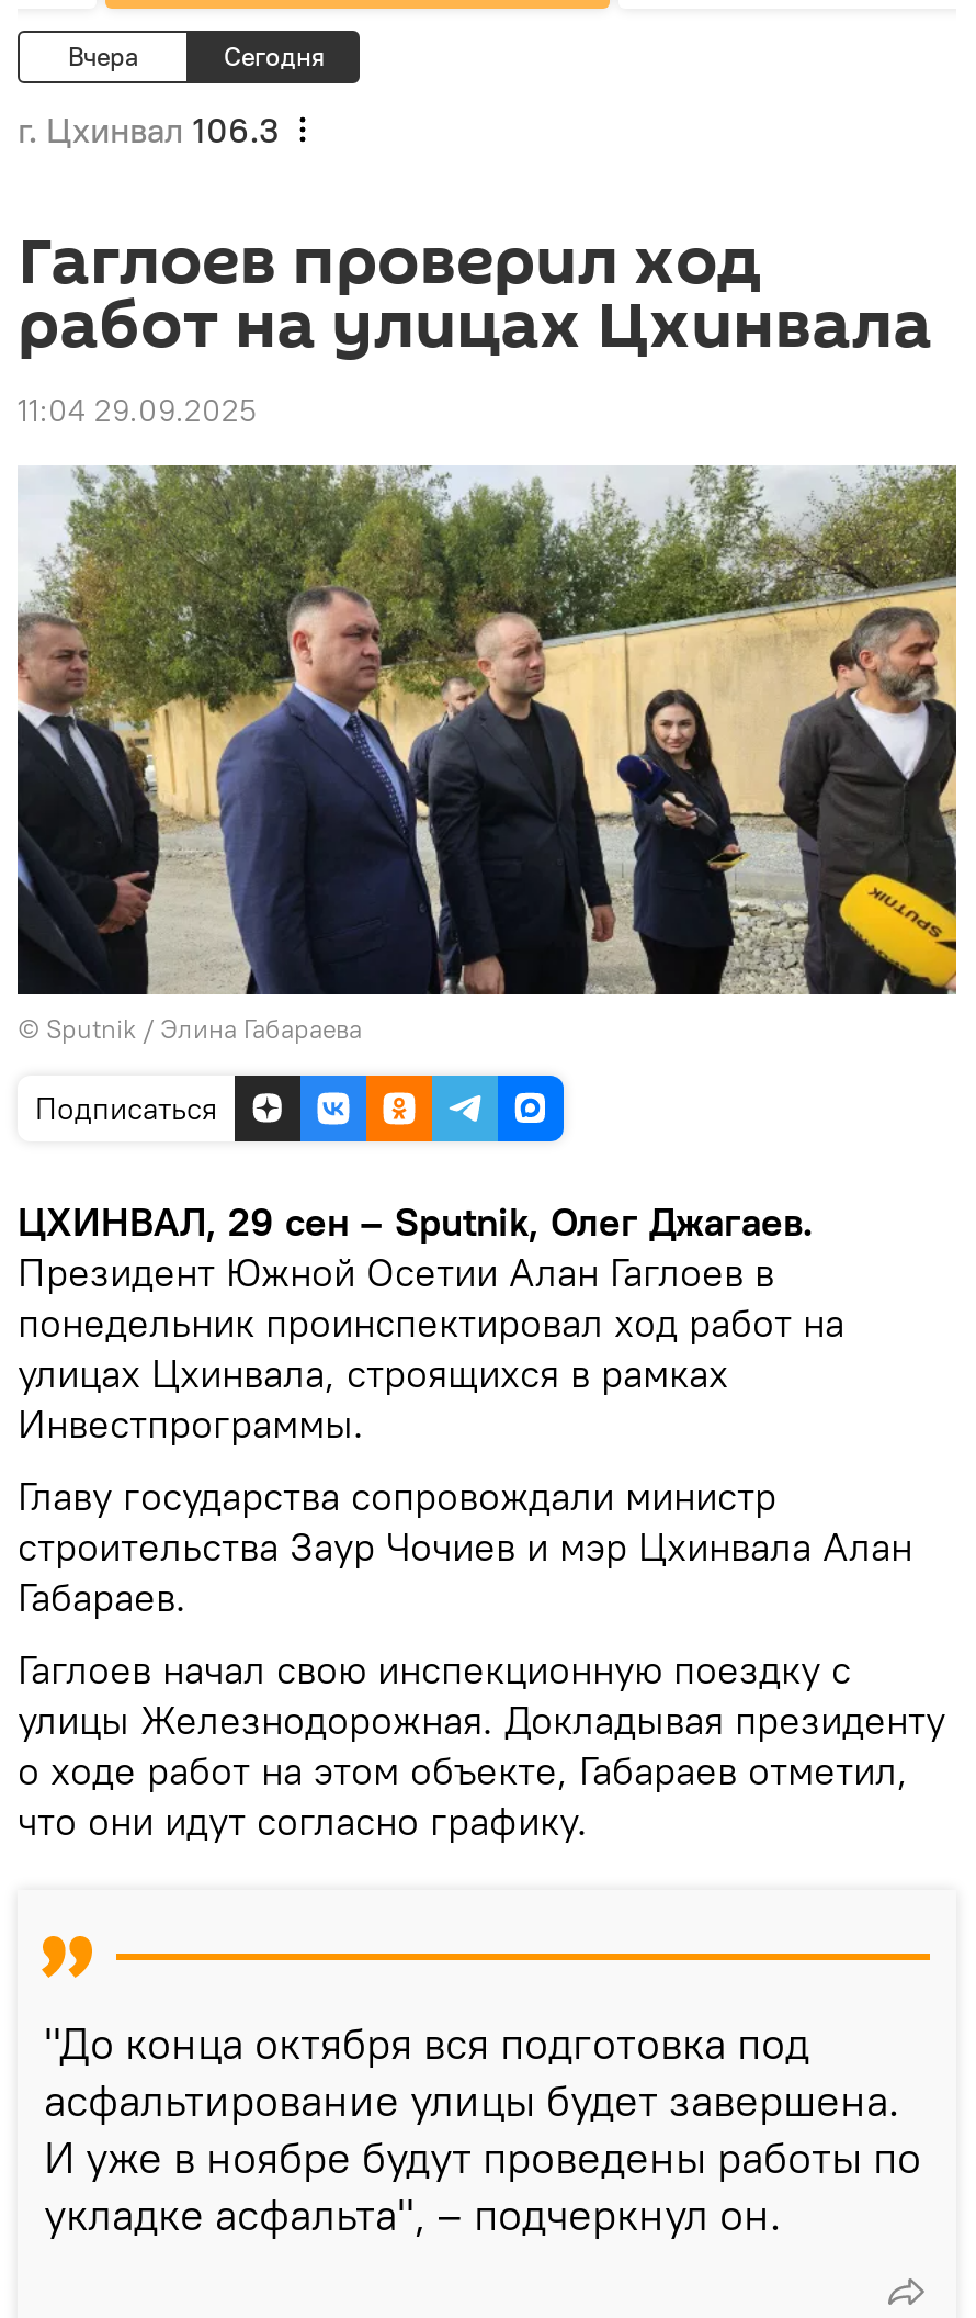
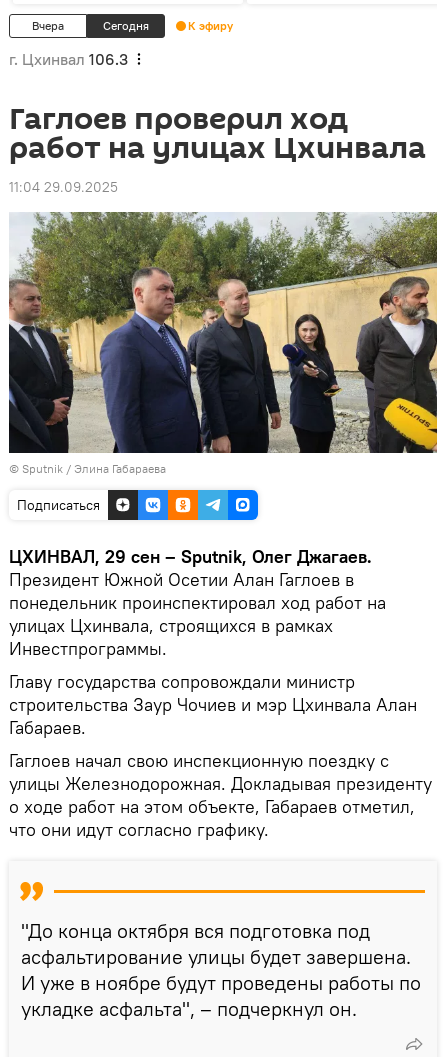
+ К эфиру
